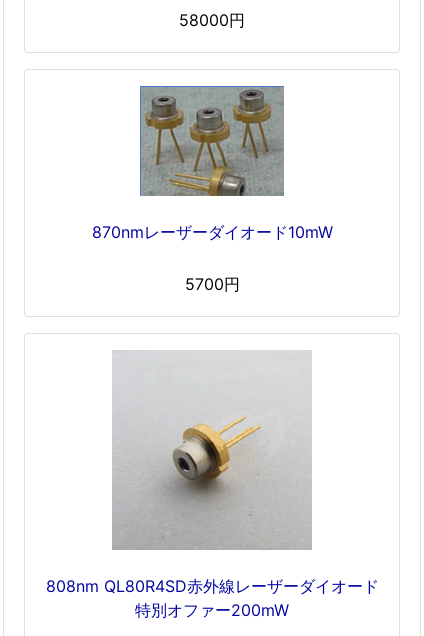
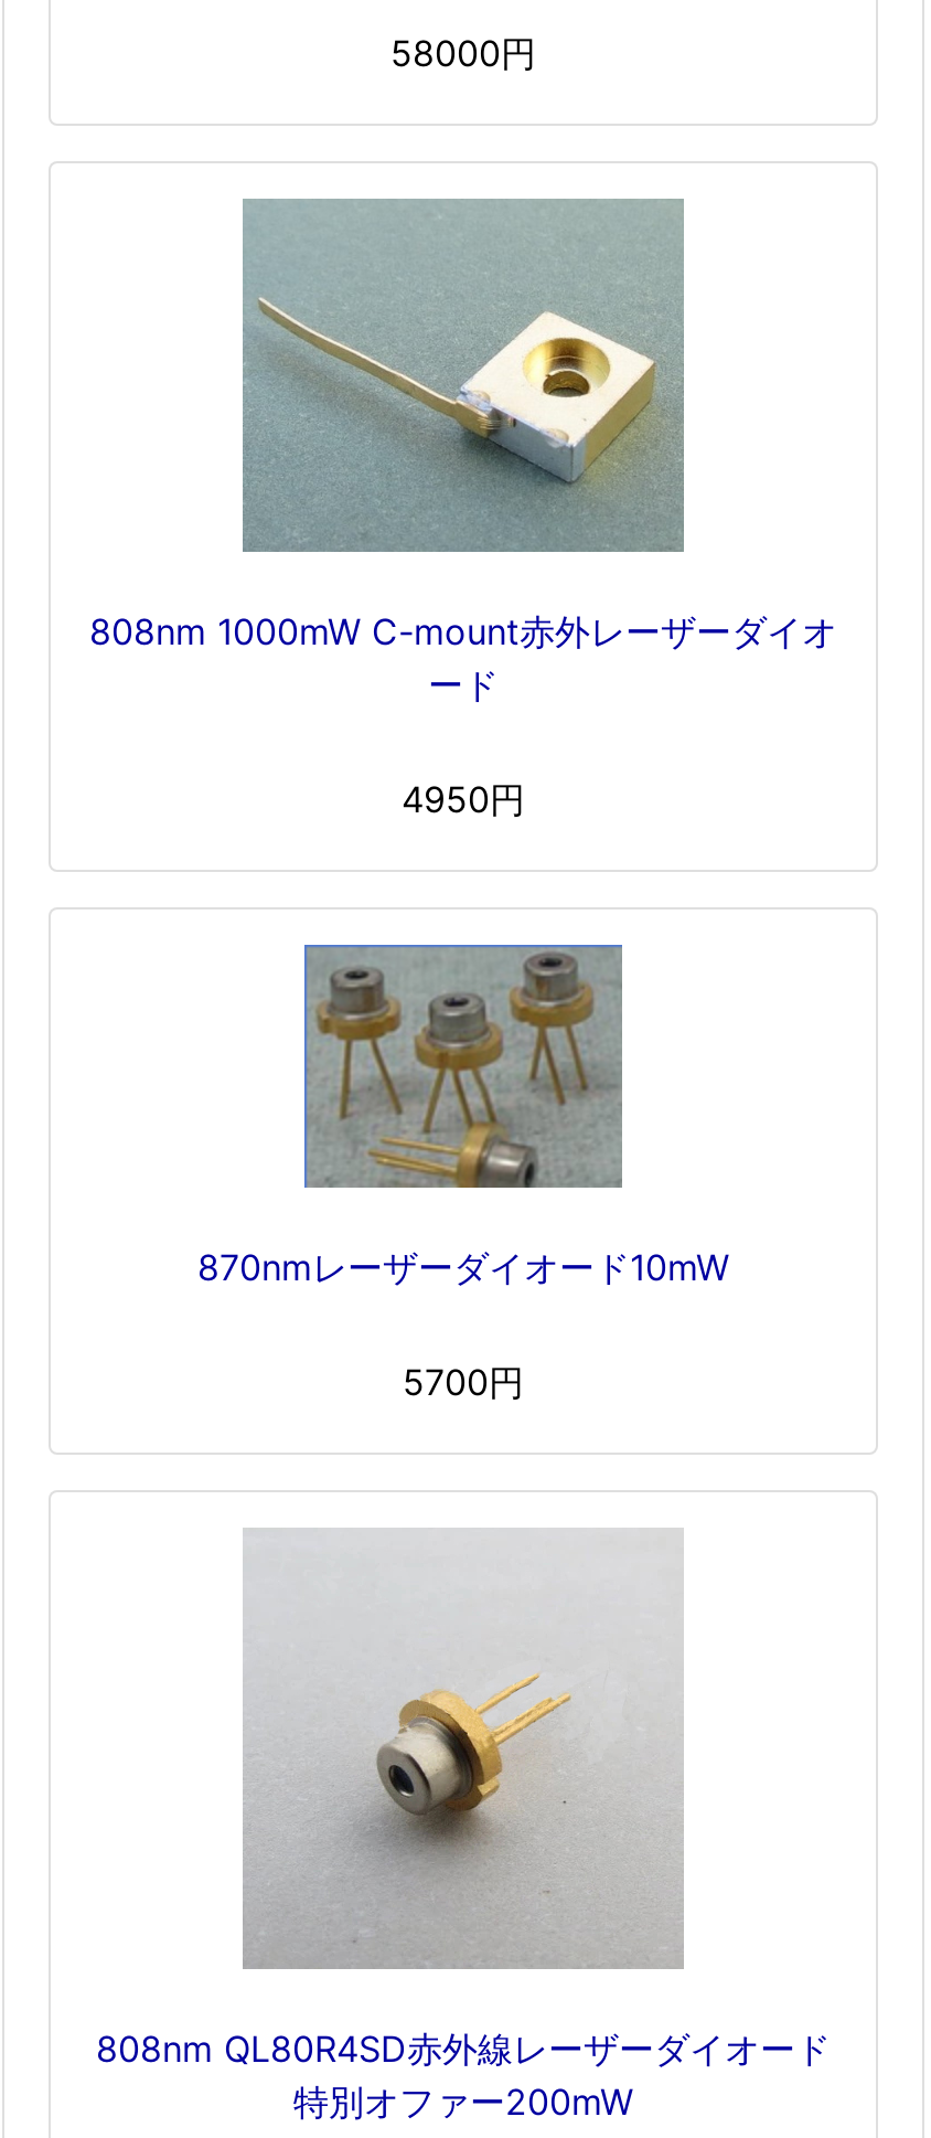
+ [image]
+ 808nm 1000mW C-mount赤外レーザーダイオ
+ ード
+ 4950円
